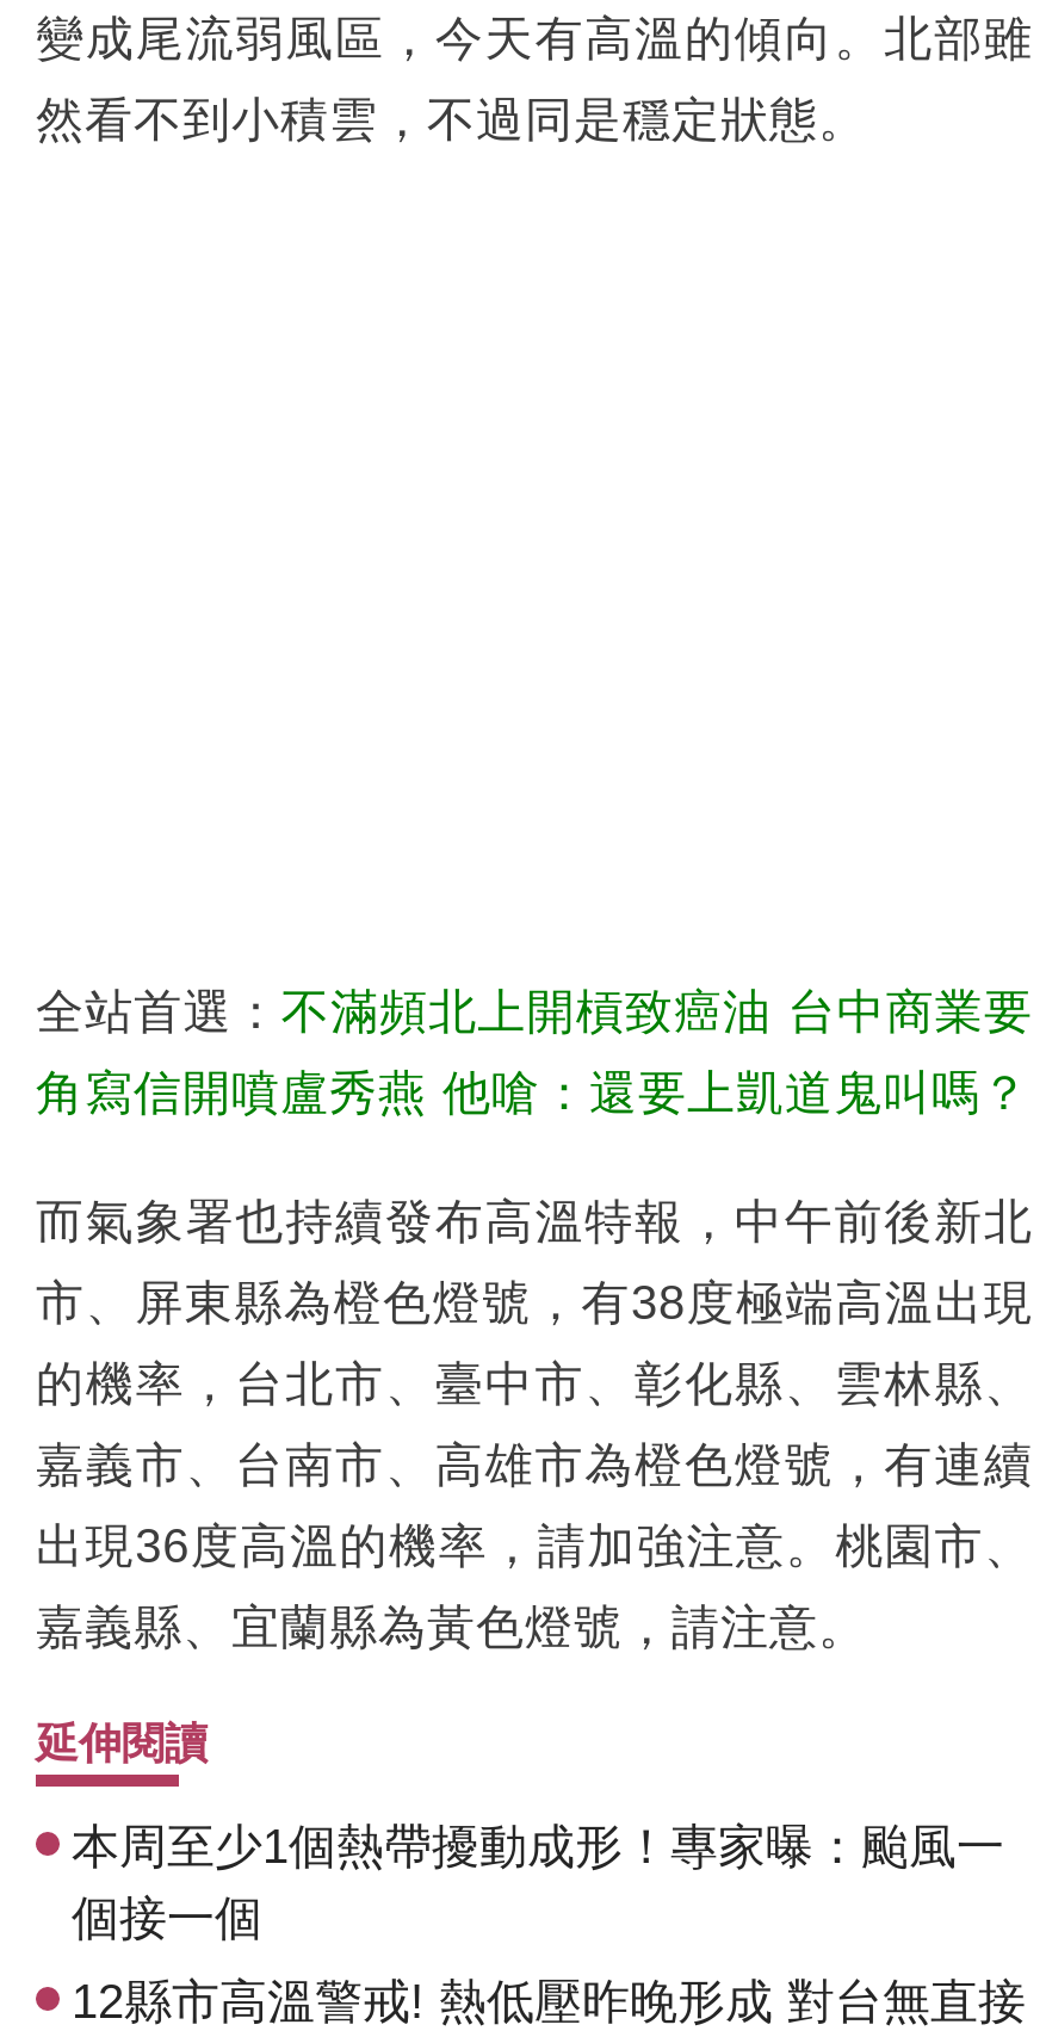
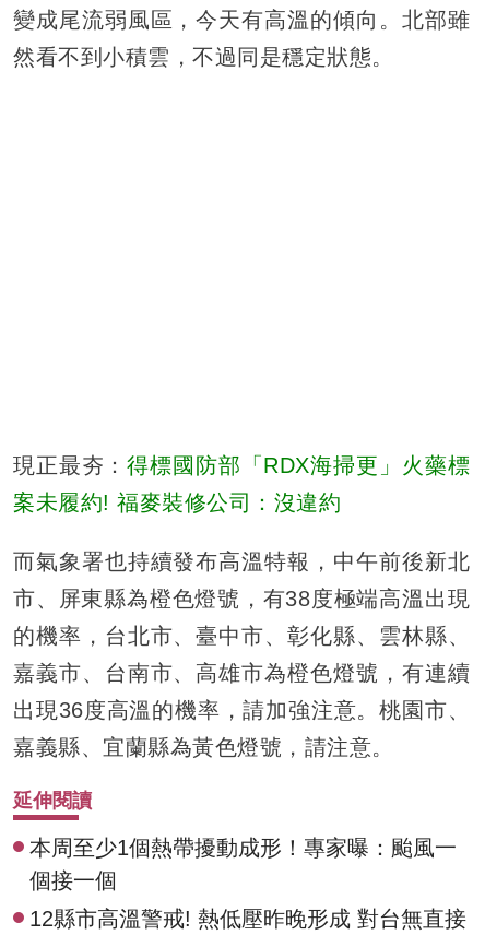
- 全站首選：不滿頻北上開槓致癌油 台中商業要
+ 現正最夯：得標國防部「RDX海掃更」火藥標

- 角寫信開噴盧秀燕 他嗆：還要上凱道鬼叫嗎？
+ 案未履約! 福麥裝修公司：沒違約
